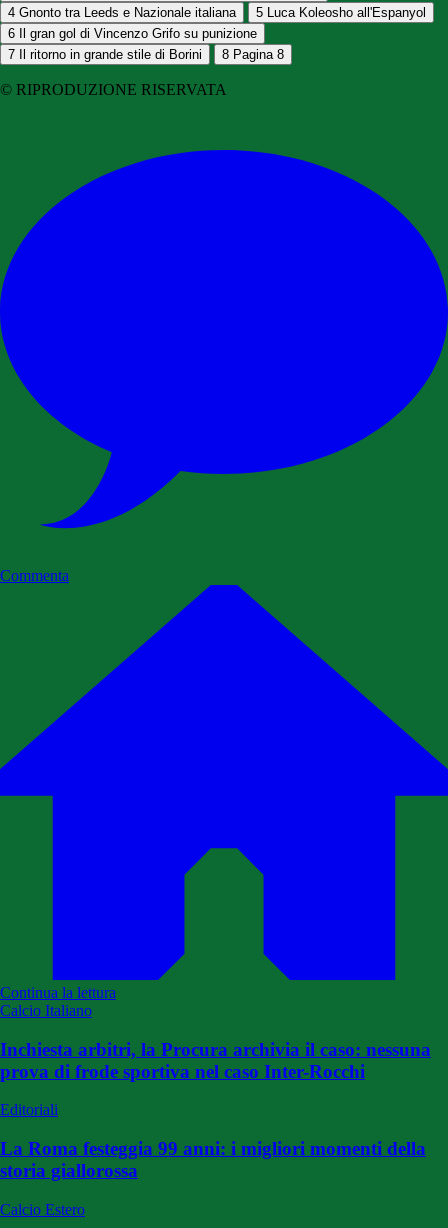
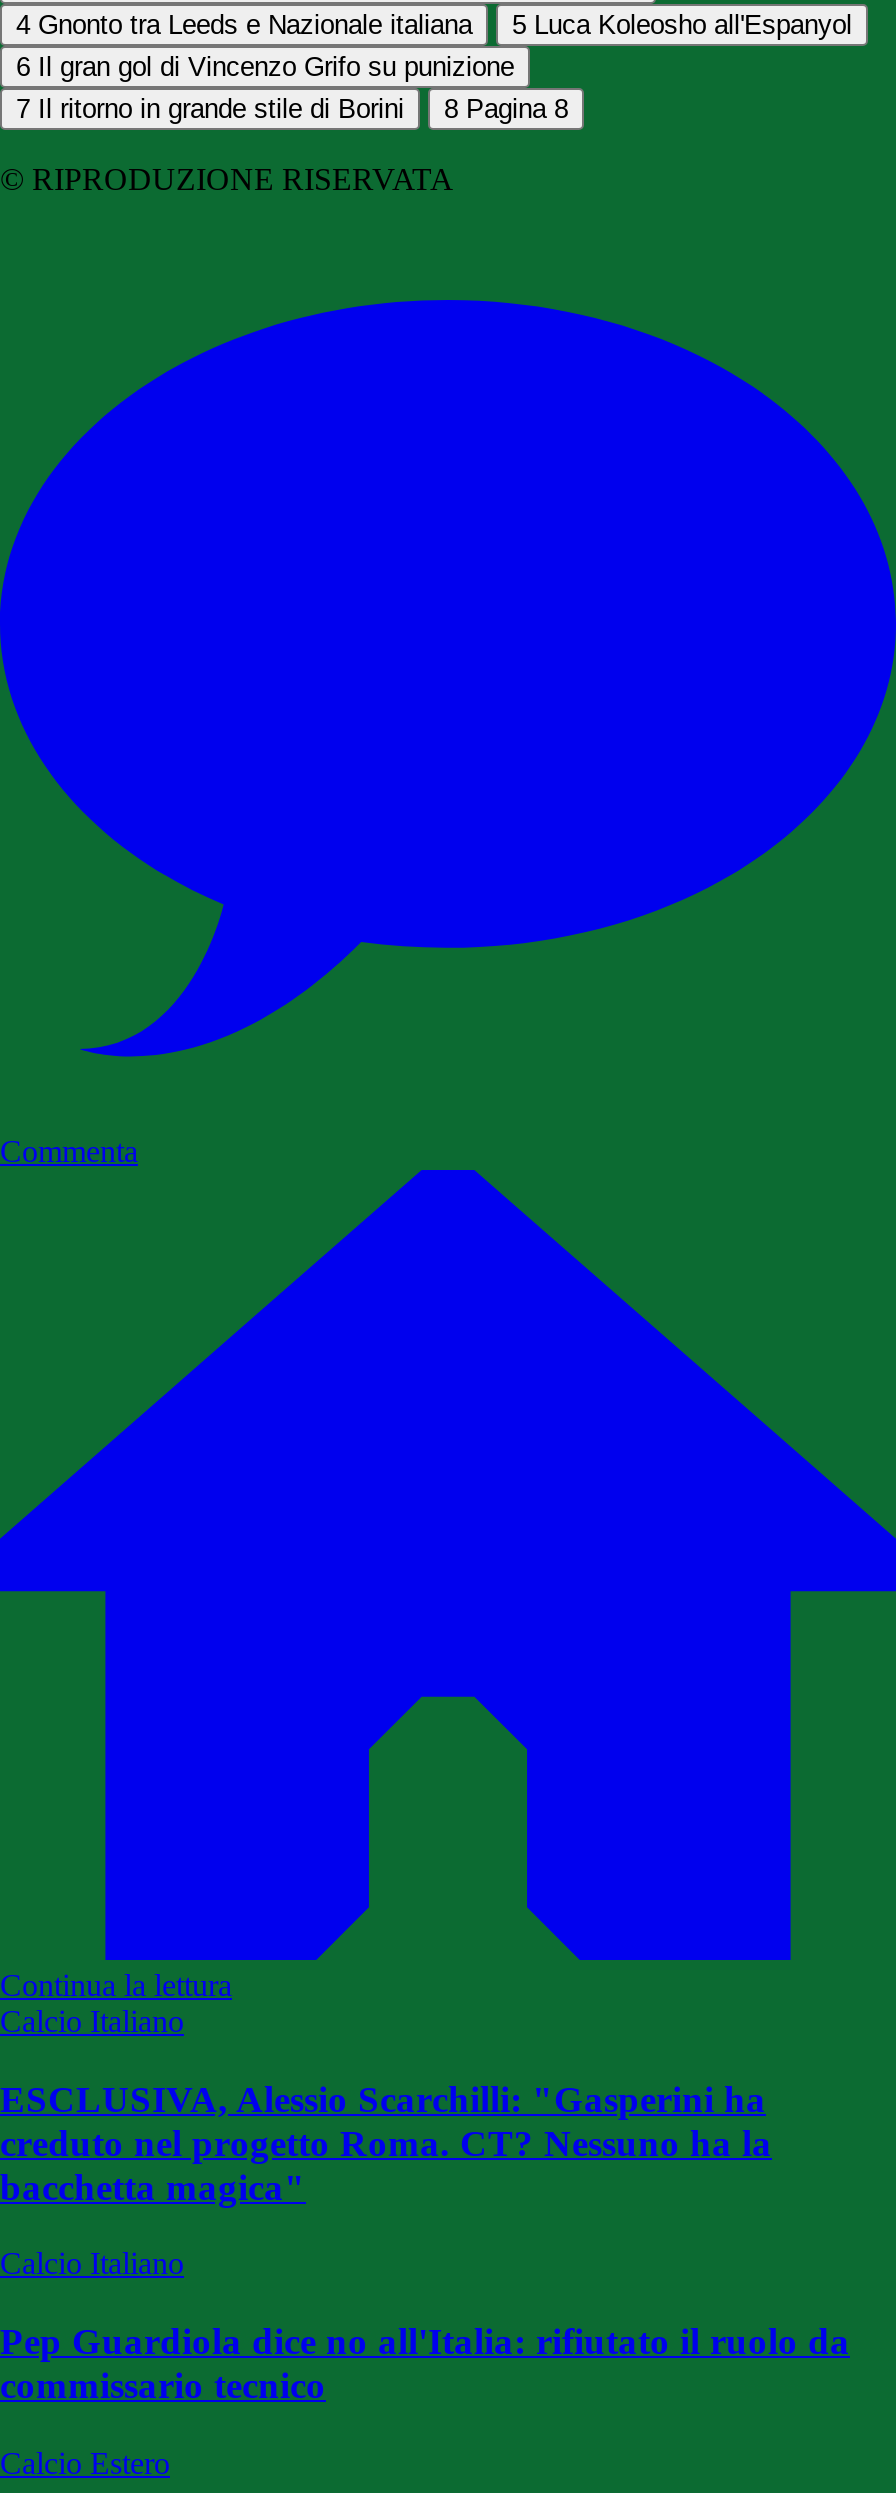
- Inchiesta arbitri, la Procura archivia il caso: nessuna
- prova di frode sportiva nel caso Inter-Rocchi
+ ESCLUSIVA, Alessio Scarchilli: "Gasperini ha
+ creduto nel progetto Roma. CT? Nessuno ha la
+ bacchetta magica"

- Editoriali
+ Calcio Italiano

- La Roma festeggia 99 anni: i migliori momenti della
- storia giallorossa
+ Pep Guardiola dice no all'Italia: rifiutato il ruolo da
+ commissario tecnico
